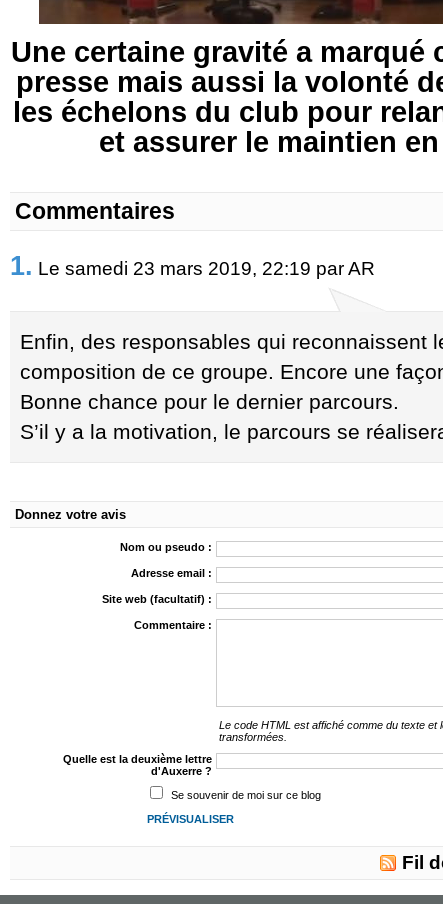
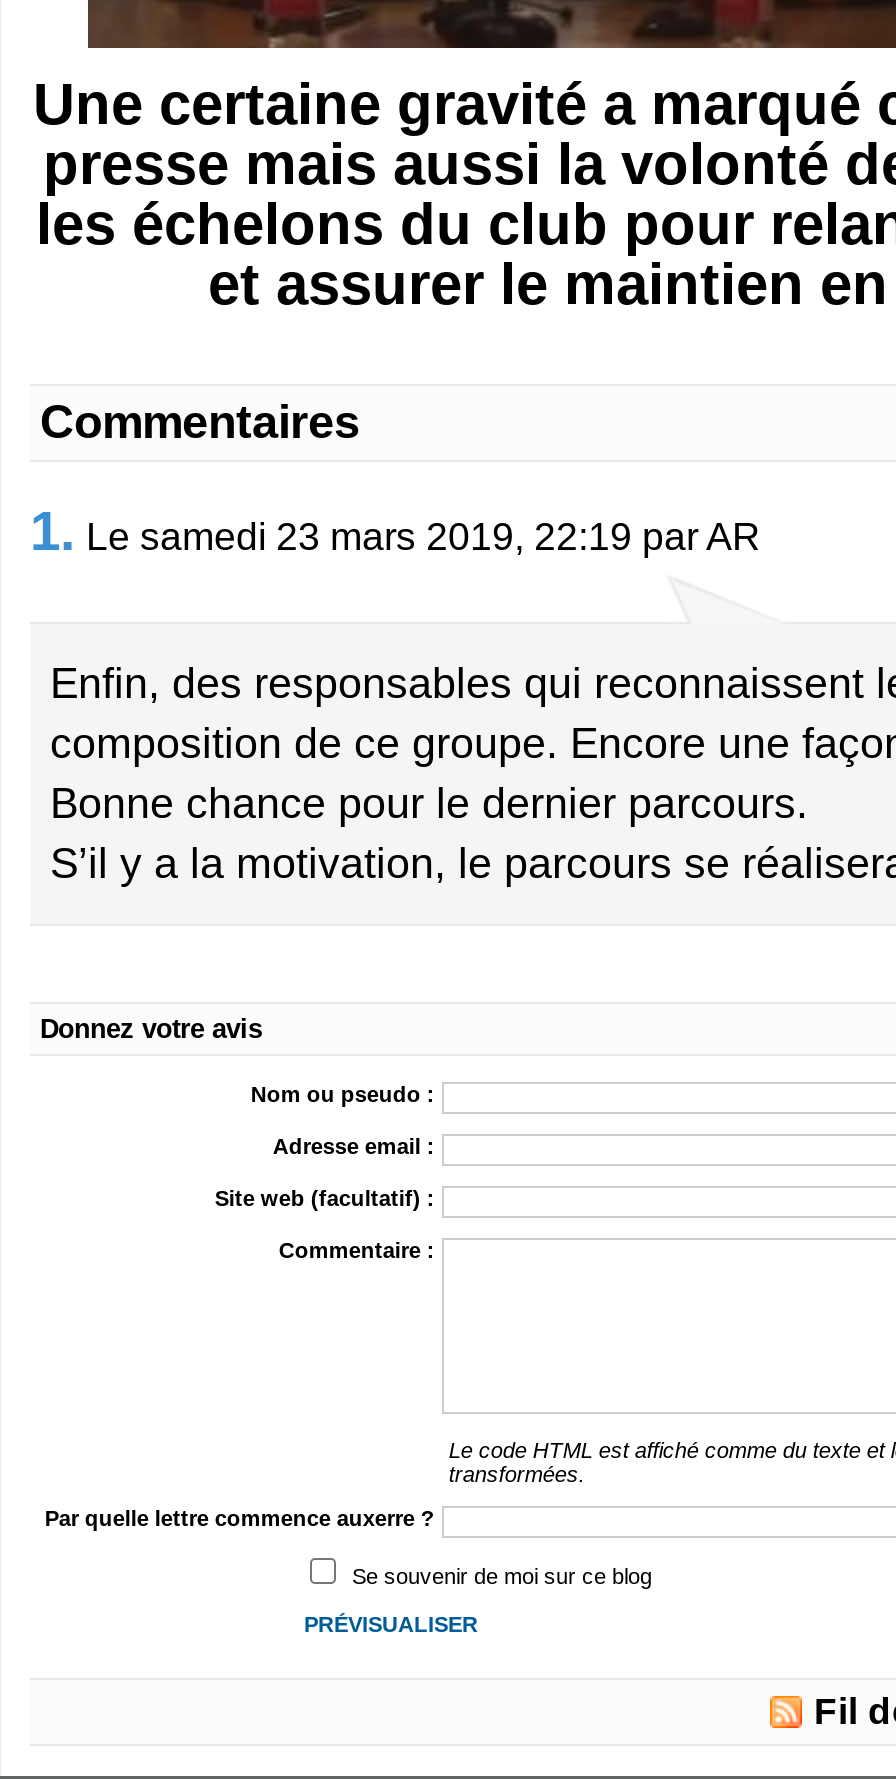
- Quelle est la deuxième lettre
- d'Auxerre ?
+ Par quelle lettre commence auxerre ?
